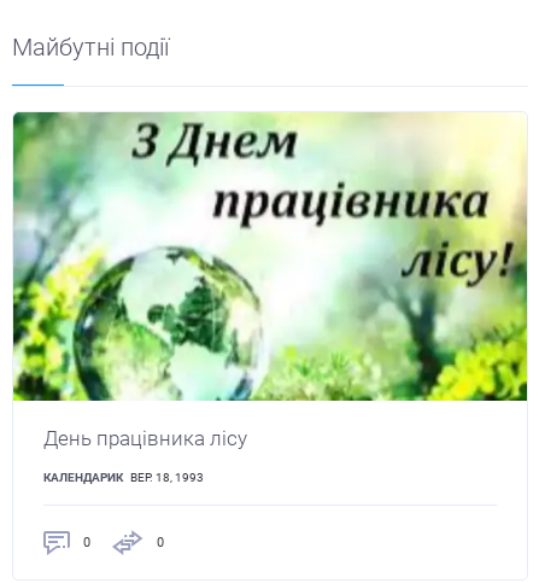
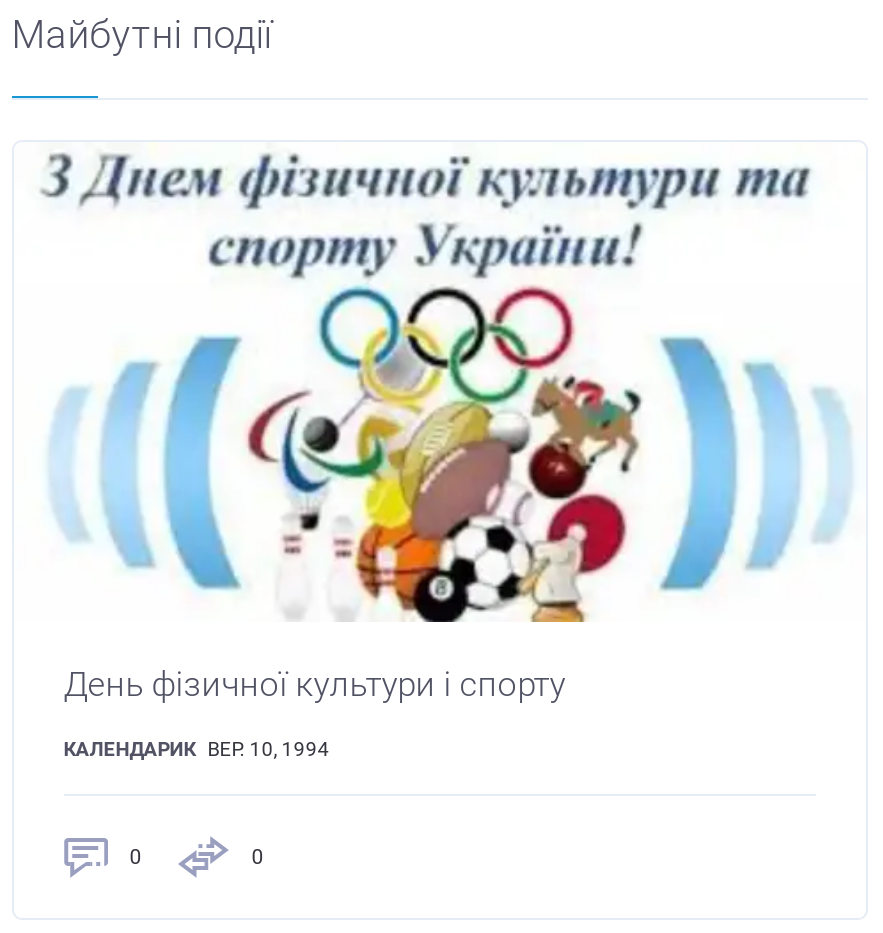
- [image]
- День працівника лісу
+ [image]
+ День фізичної культури і спорту

- КАЛЕНДАРИК ВЕР. 18, 1993
+ КАЛЕНДАРИК ВЕР. 10, 1994
